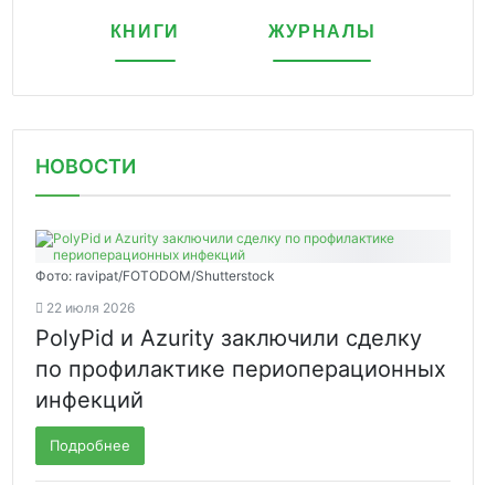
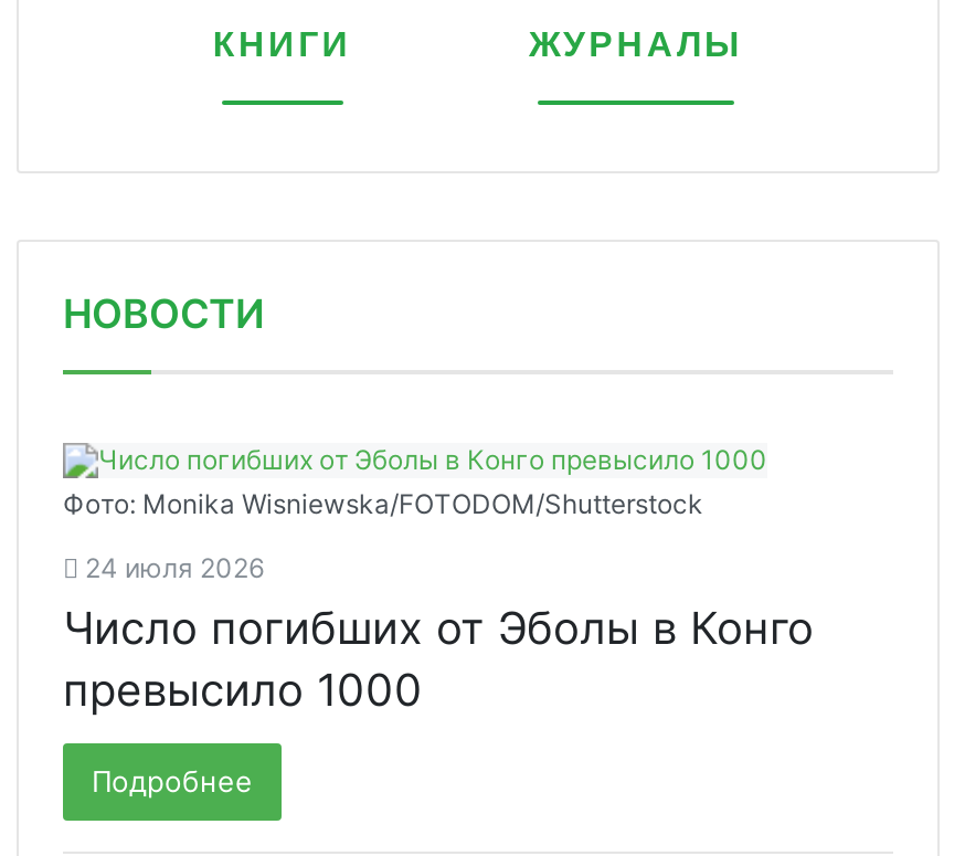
- Фото: ravipat/FOTODOM/Shutterstock
+ Фото: Monika Wisniewska/FOTODOM/Shutterstock

- 22 июля 2026
- PolyPid и Azurity заключили сделку
- по профилактике периоперационных
- инфекций
+ 24 июля 2026
+ Число погибших от Эболы в Конго
+ превысило 1000
